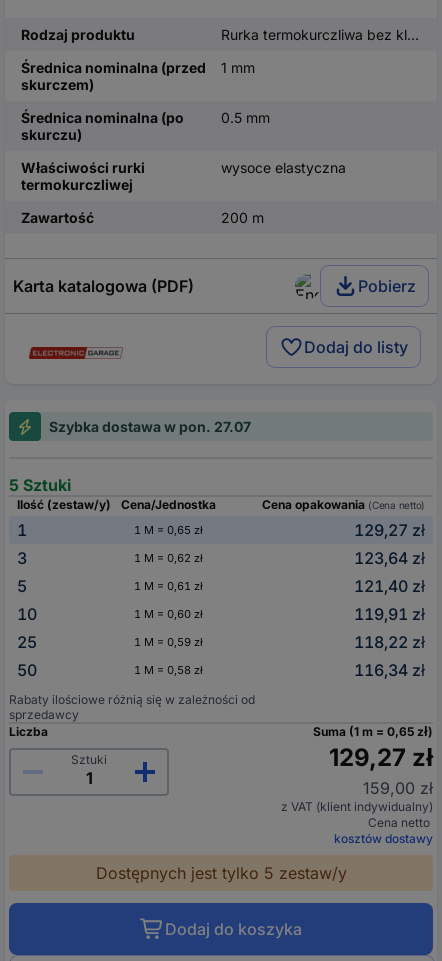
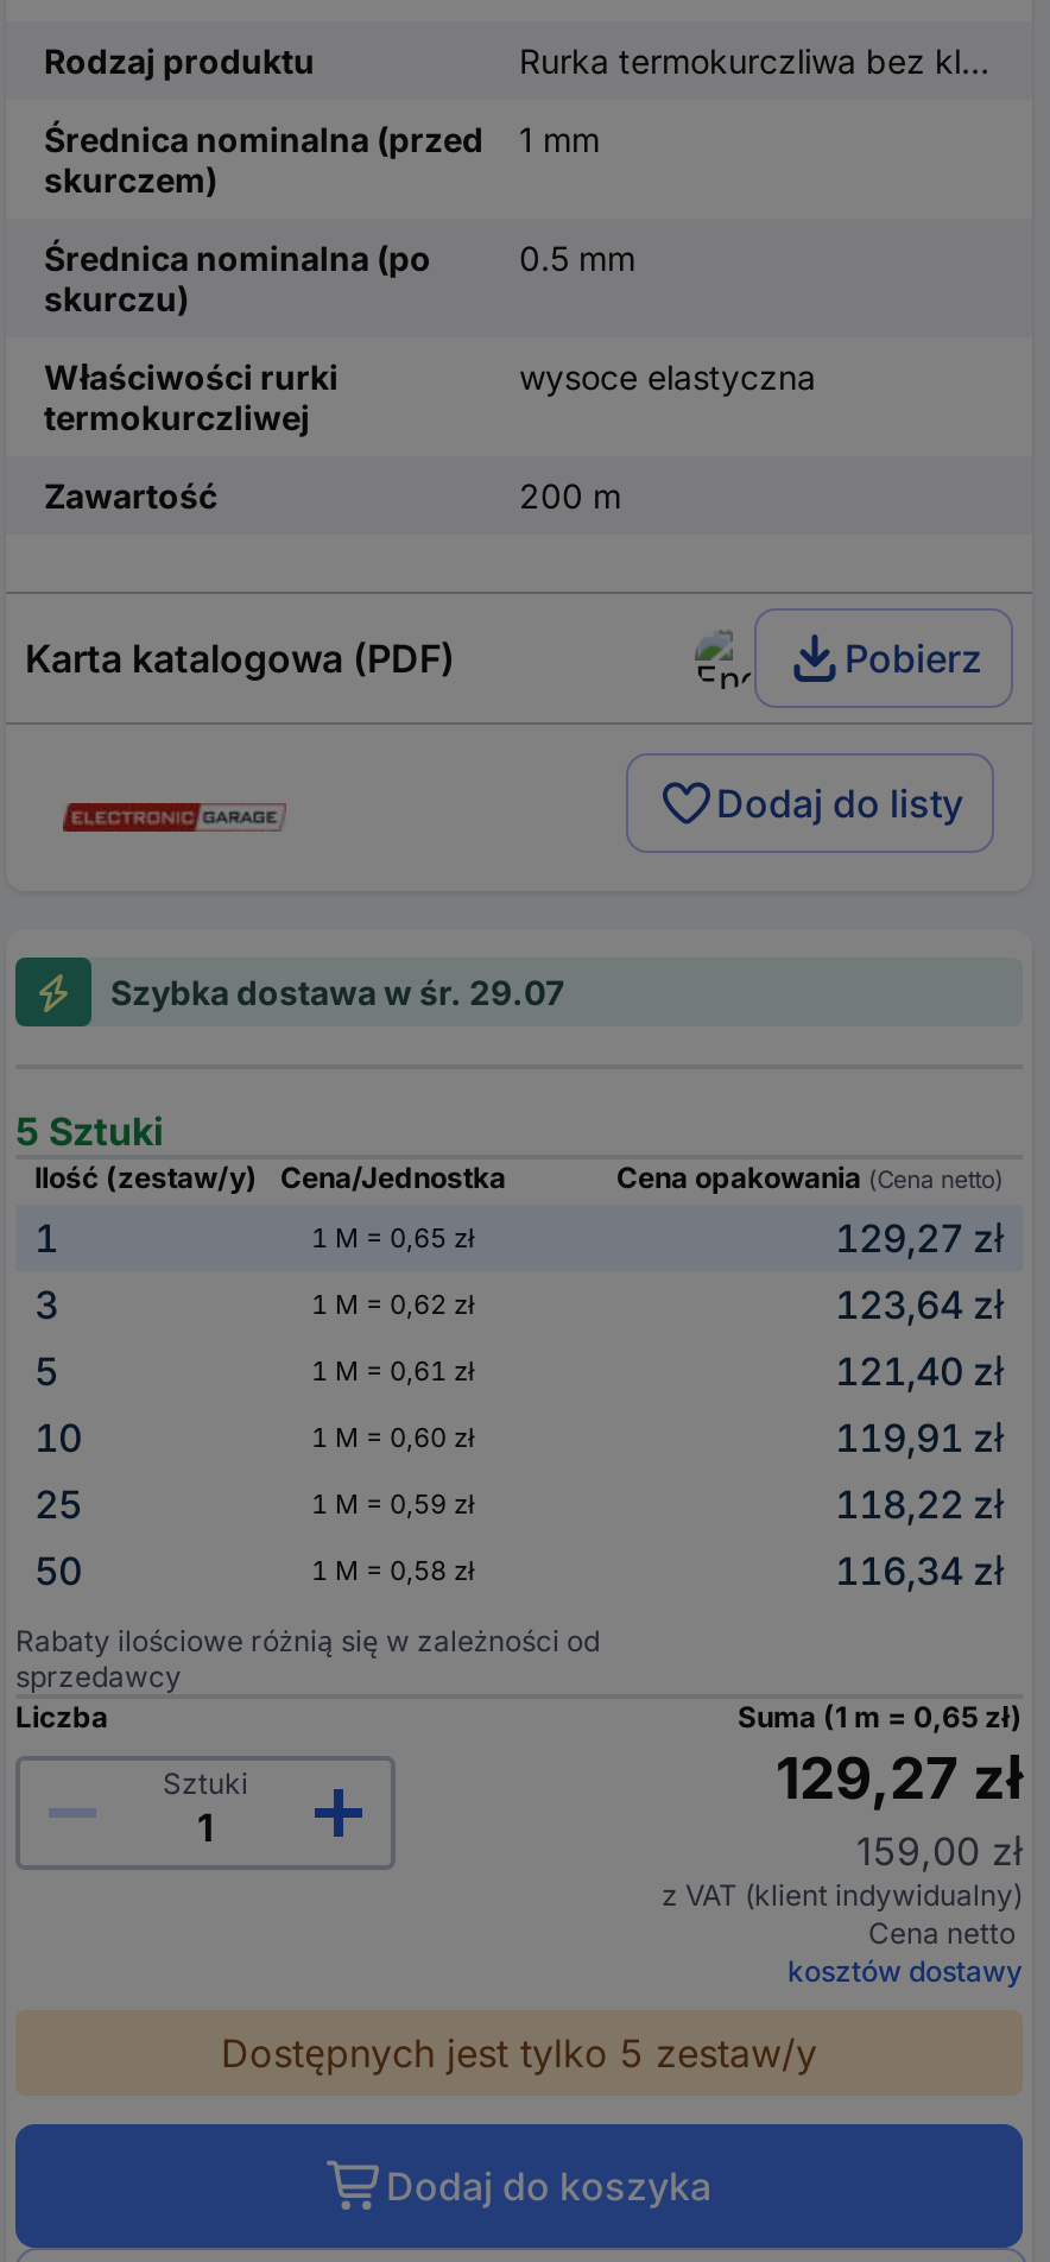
- Szybka dostawa w pon. 27.07
+ Szybka dostawa w śr. 29.07
